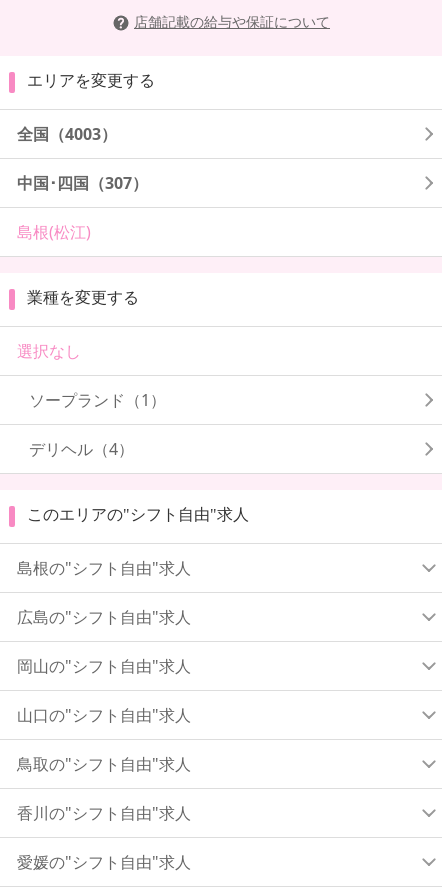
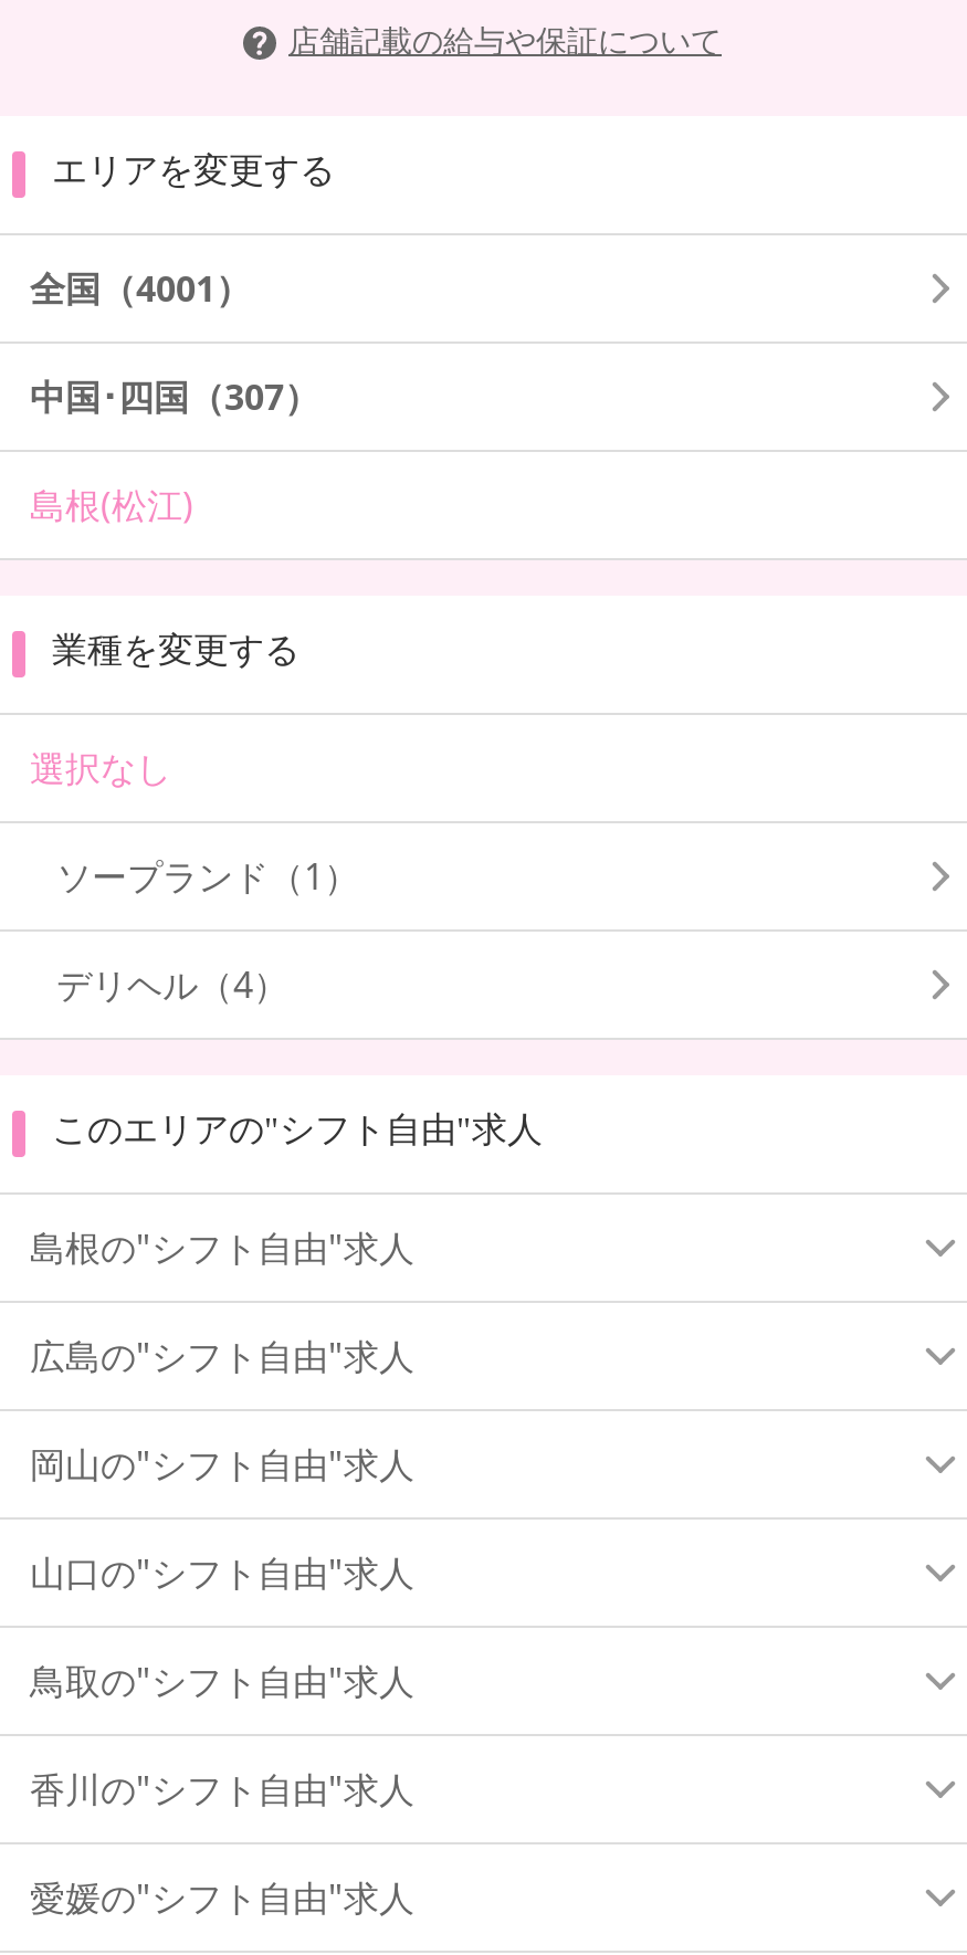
- 全国（4003）
+ 全国（4001）
